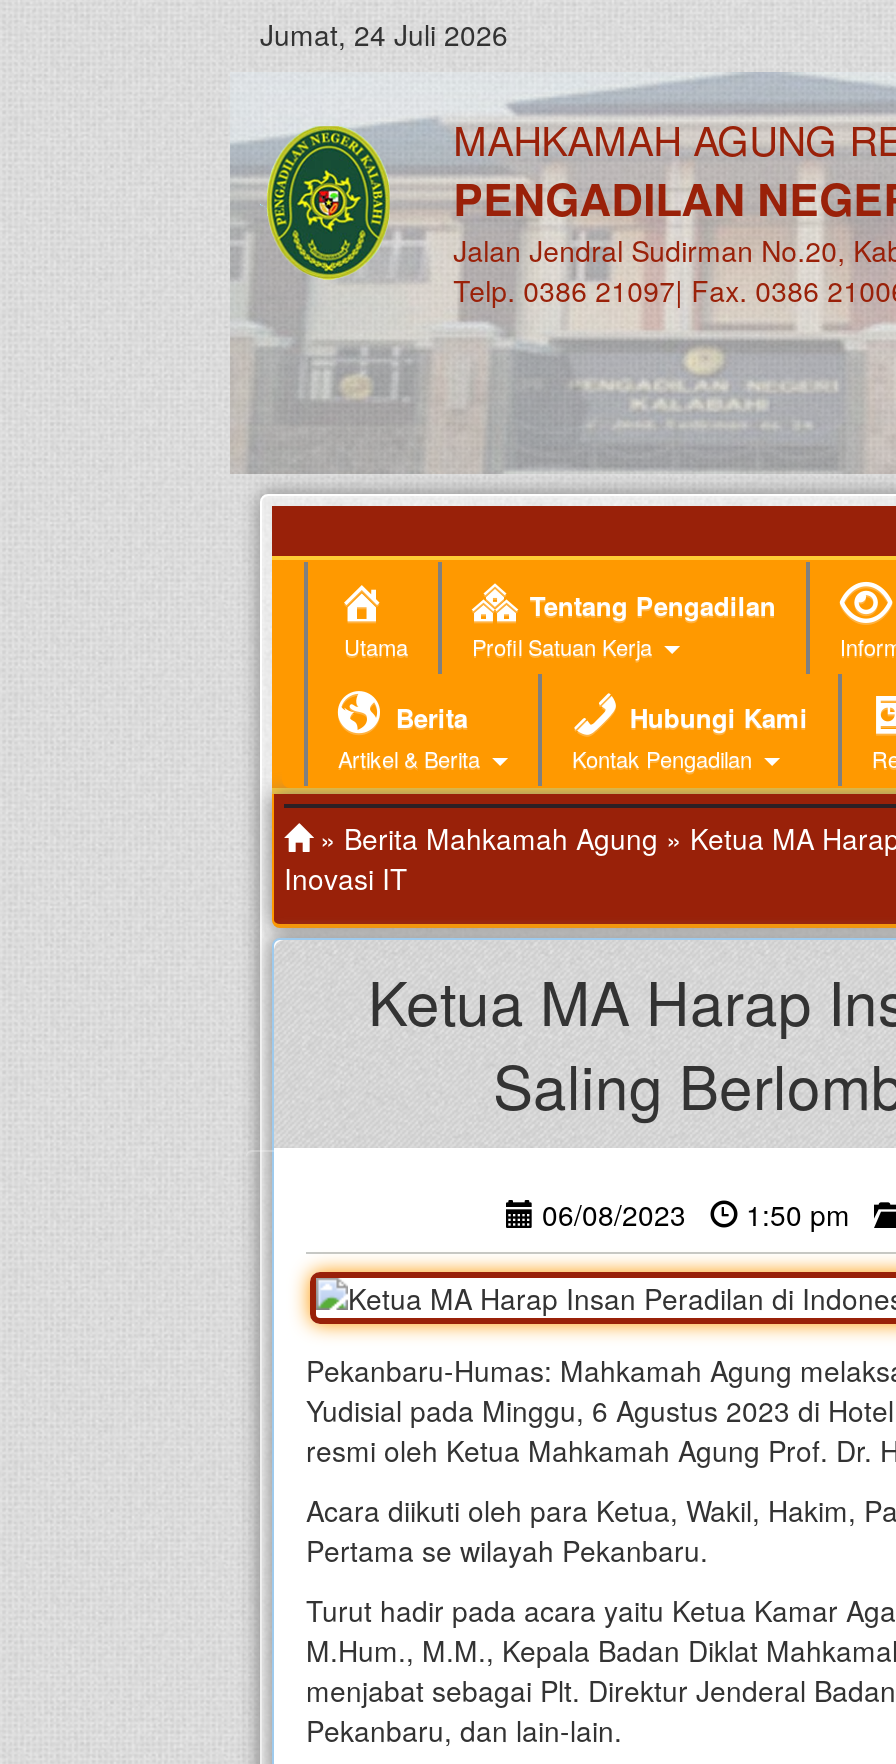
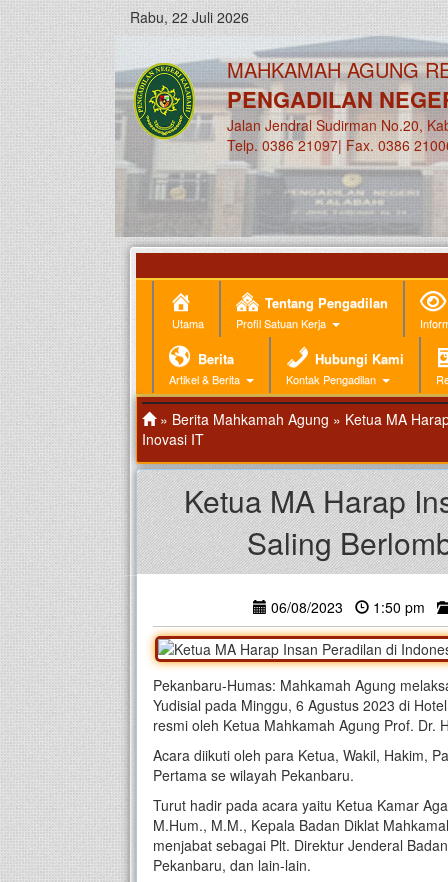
- Jumat, 24 Juli 2026
+ Rabu, 22 Juli 2026
